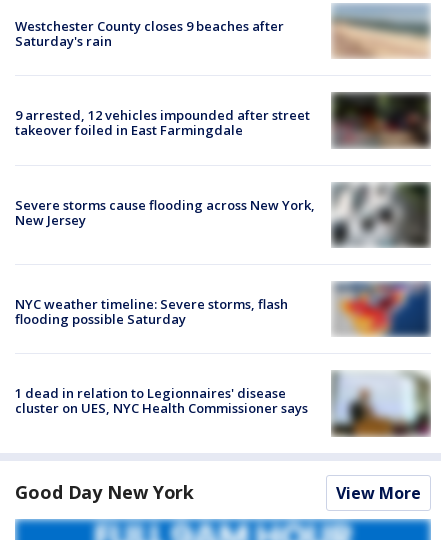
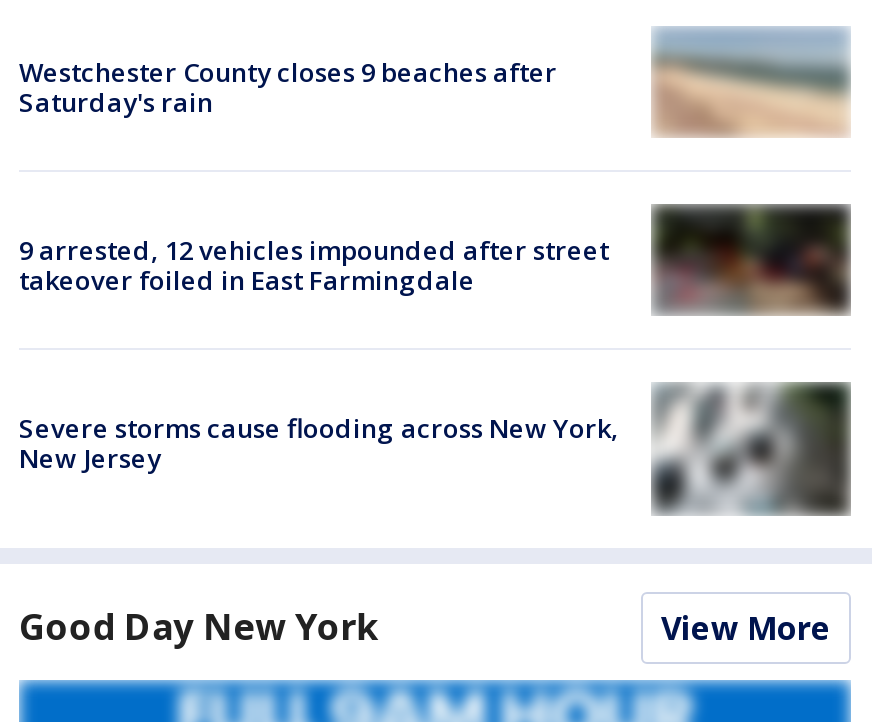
- [image]

- NYC weather timeline: Severe storms, flash
- flooding possible Saturday

- [image]
- 1 dead in relation to Legionnaires' disease
- cluster on UES, NYC Health Commissioner says
